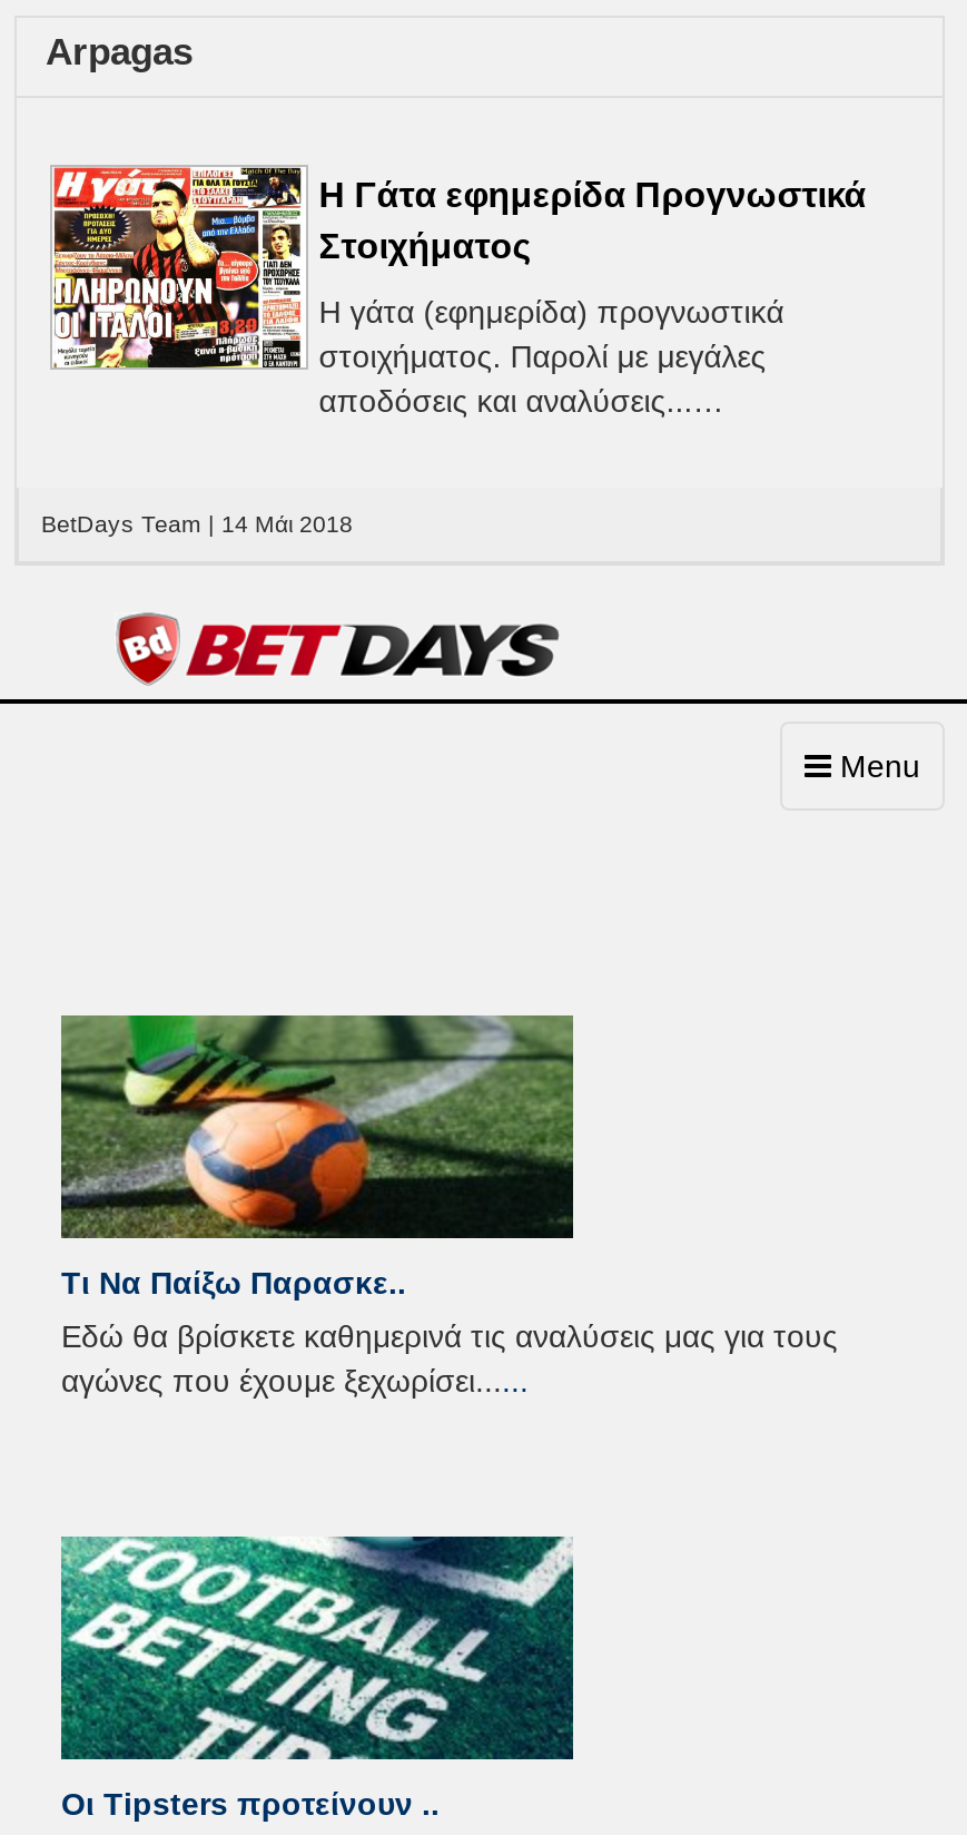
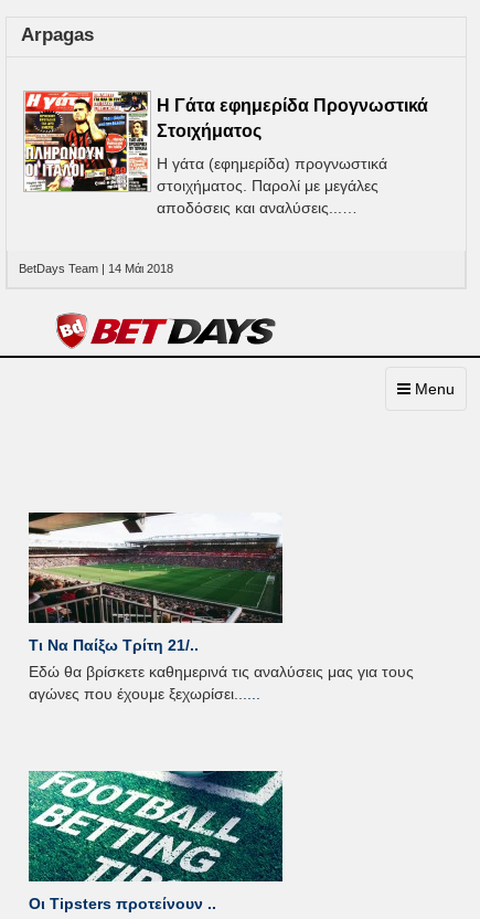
- [image]
- Τι Να Παίξω Παρασκε..
+ [image]
+ Τι Να Παίξω Τρίτη 21/..
